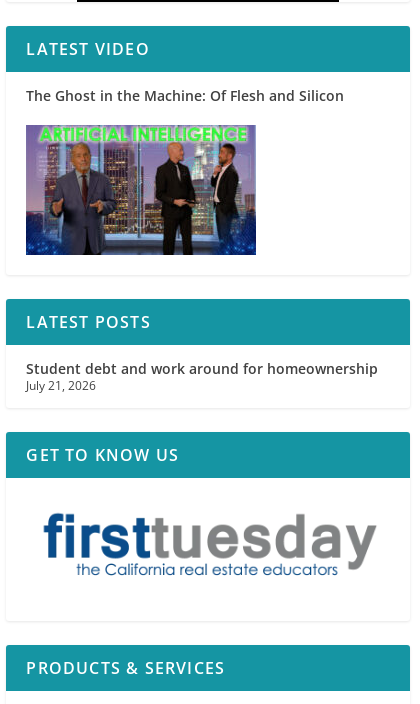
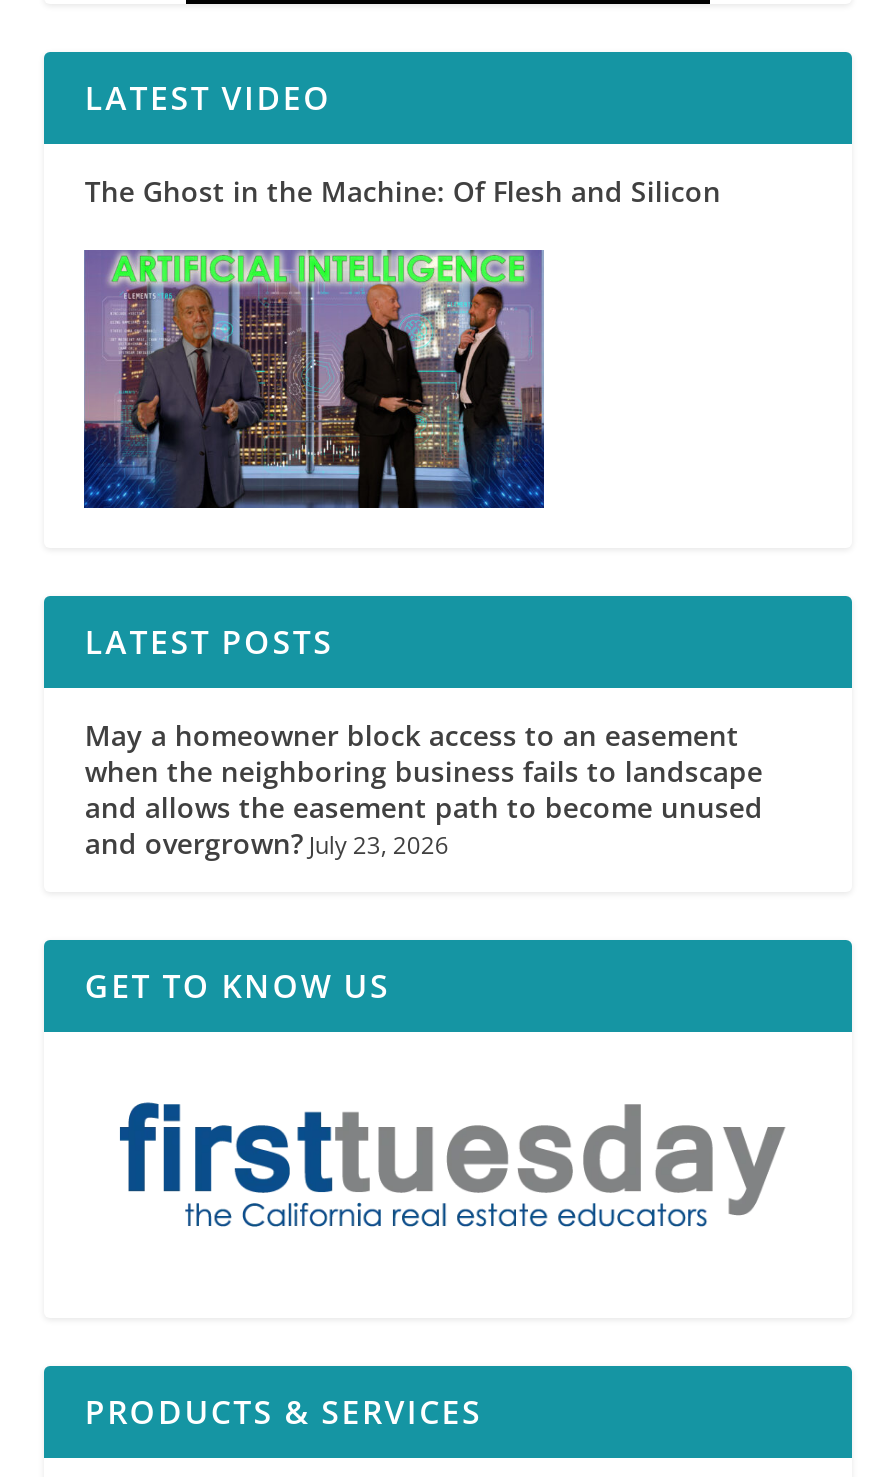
- Student debt and work around for homeownership
- July 21, 2026
+ May a homeowner block access to an easement
+ when the neighboring business fails to landscape
+ and allows the easement path to become unused
+ and overgrown? July 23, 2026
